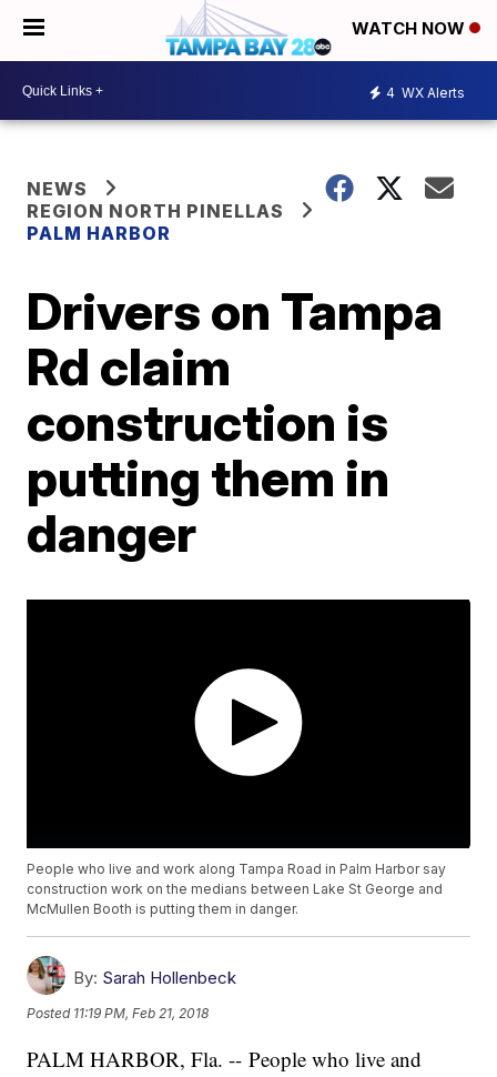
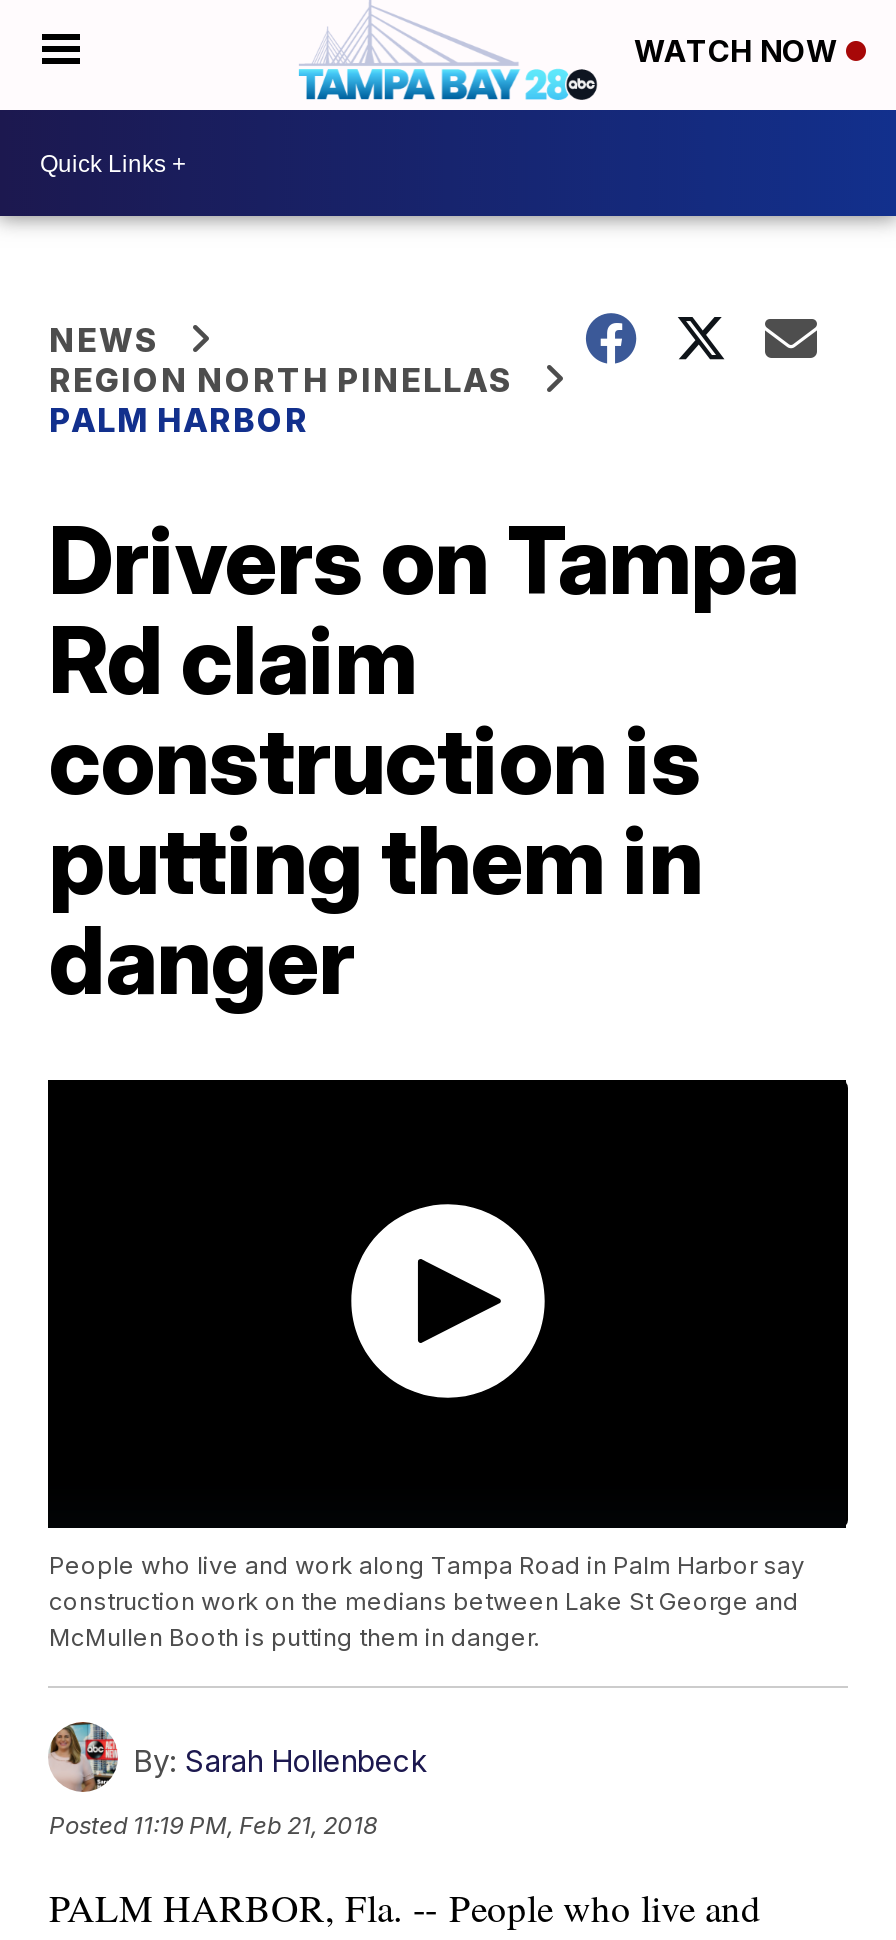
- 4 WX Alerts
